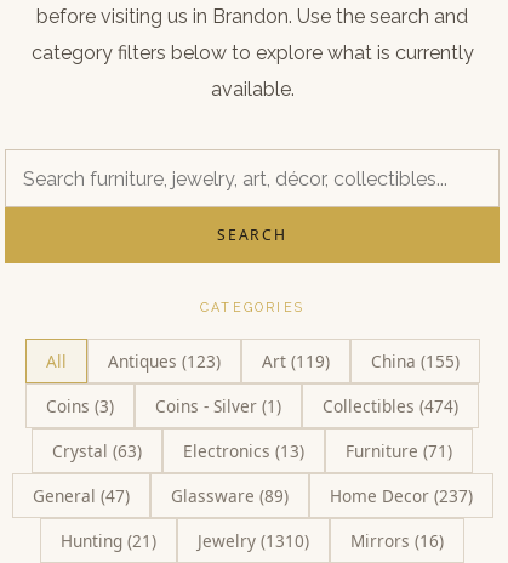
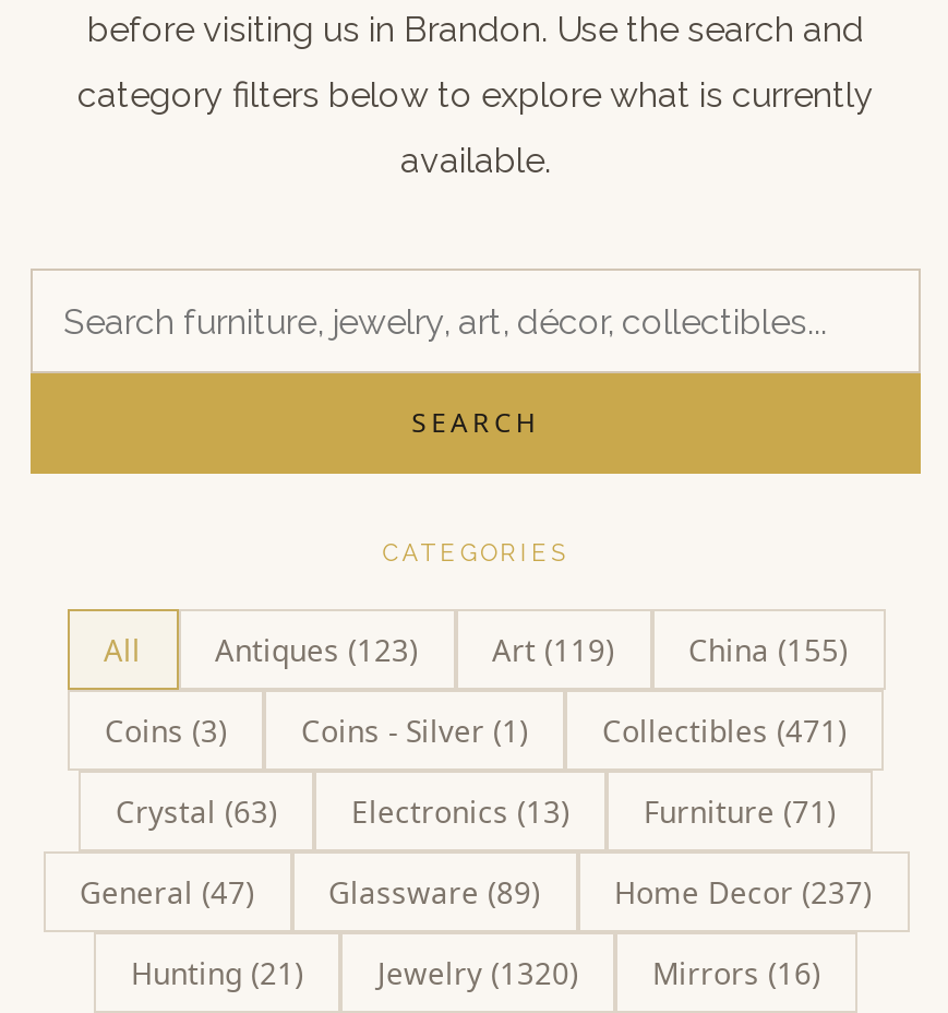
- Collectibles (474)
+ Collectibles (471)

- Hunting (21) Jewelry (1310) Mirrors (16)
+ Hunting (21) Jewelry (1320) Mirrors (16)
